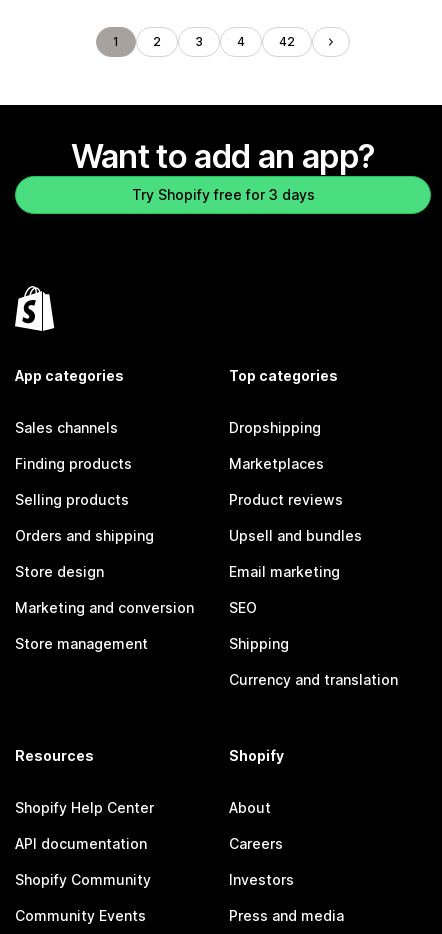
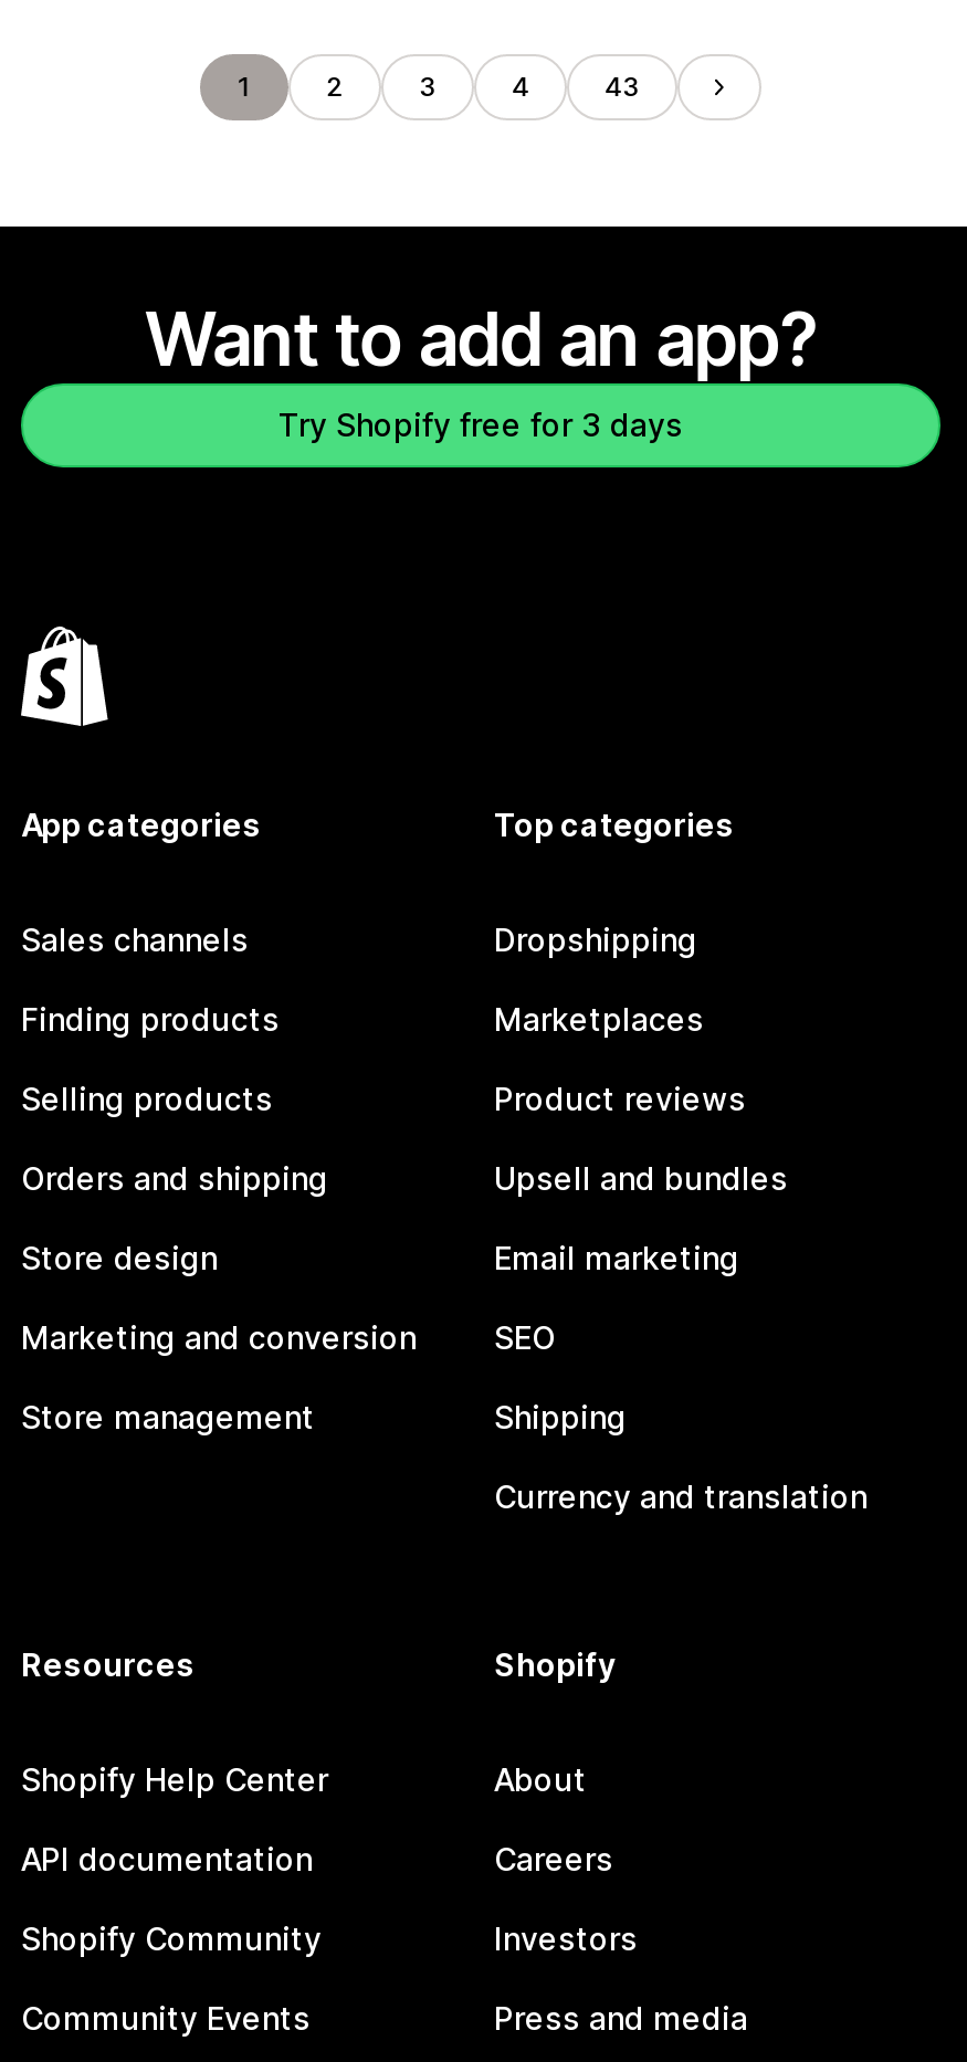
- 42
+ 43
